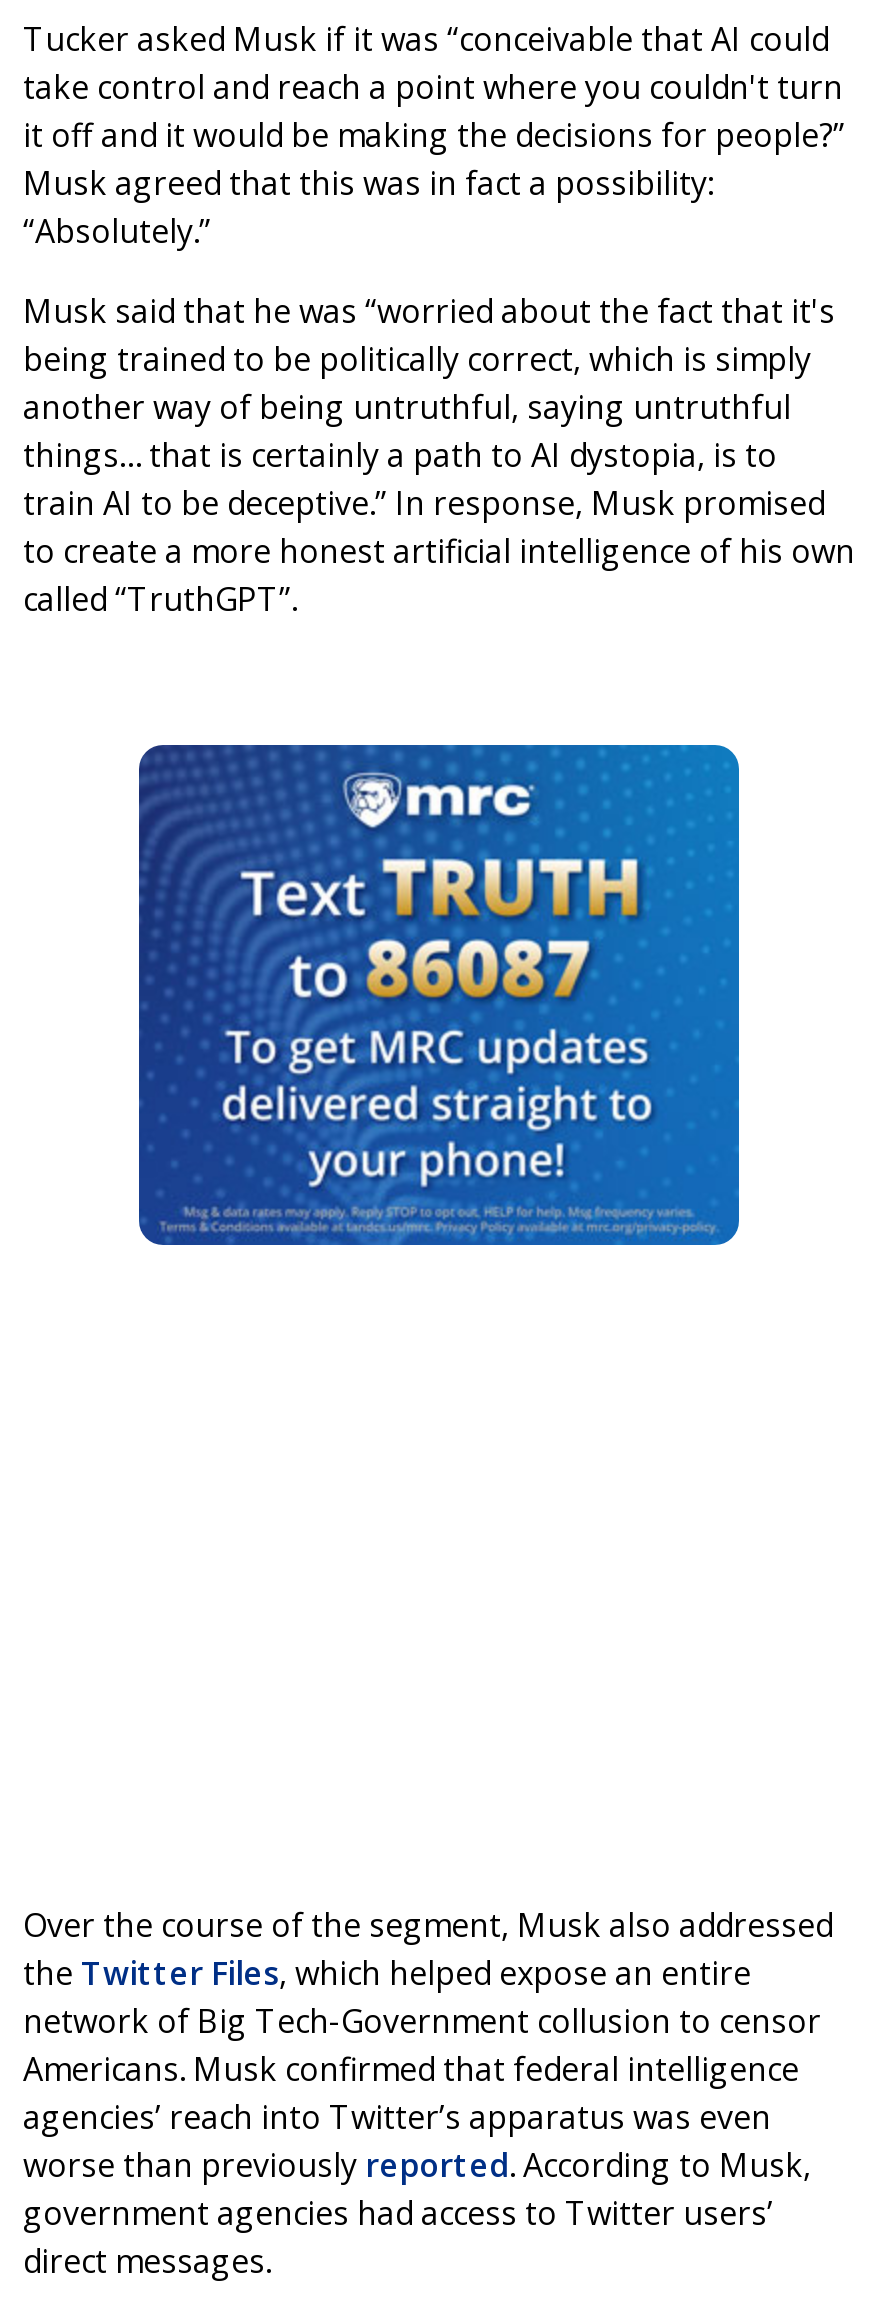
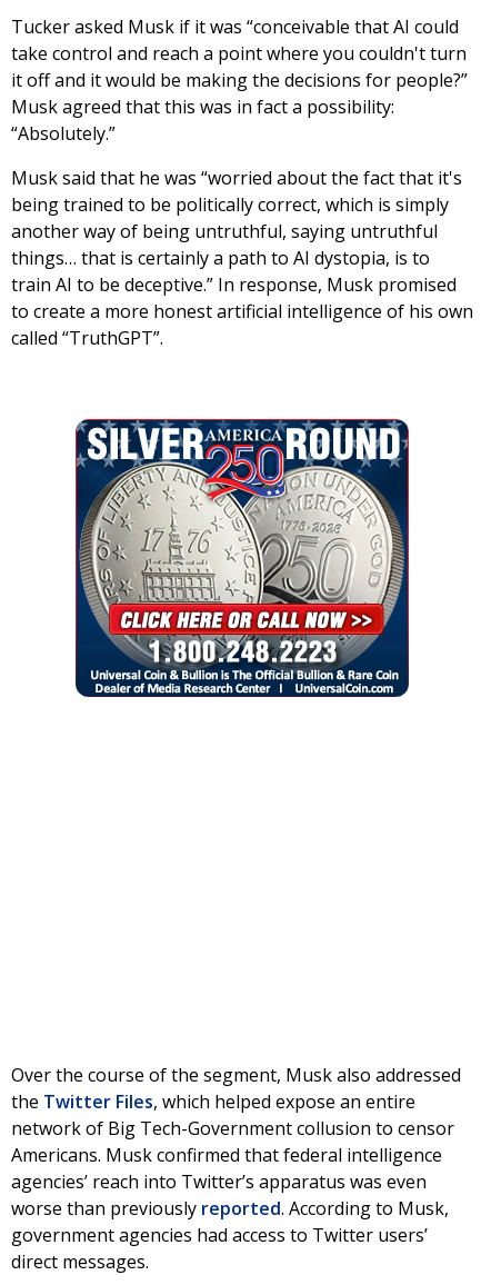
- [image]
+ [image]
